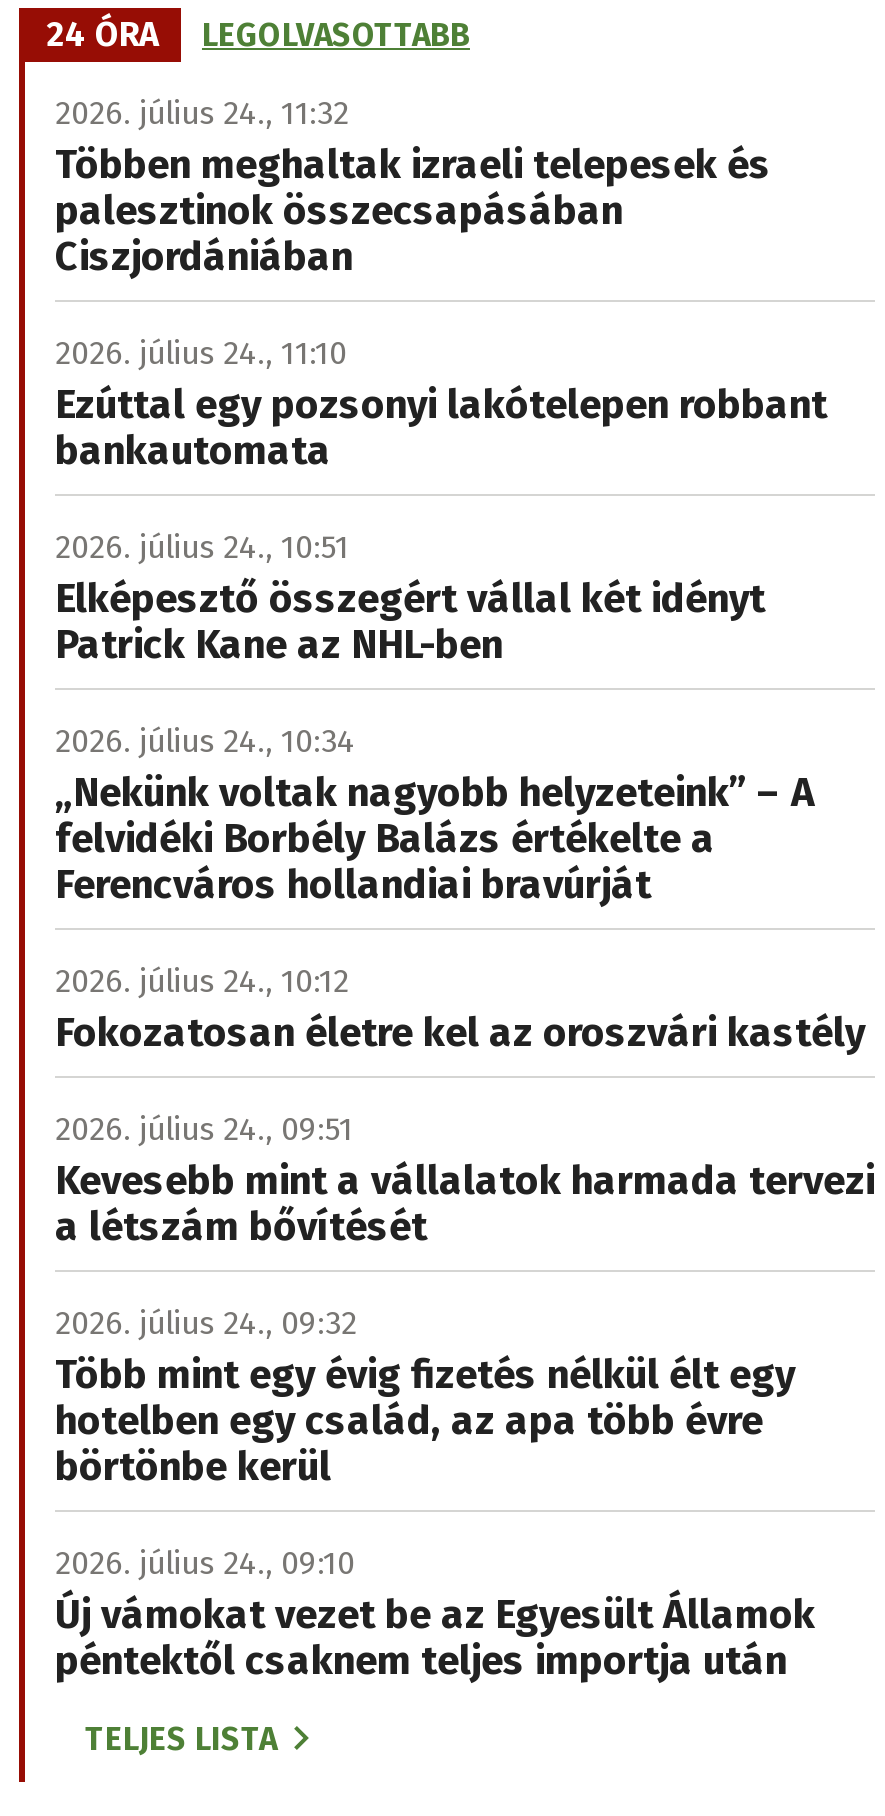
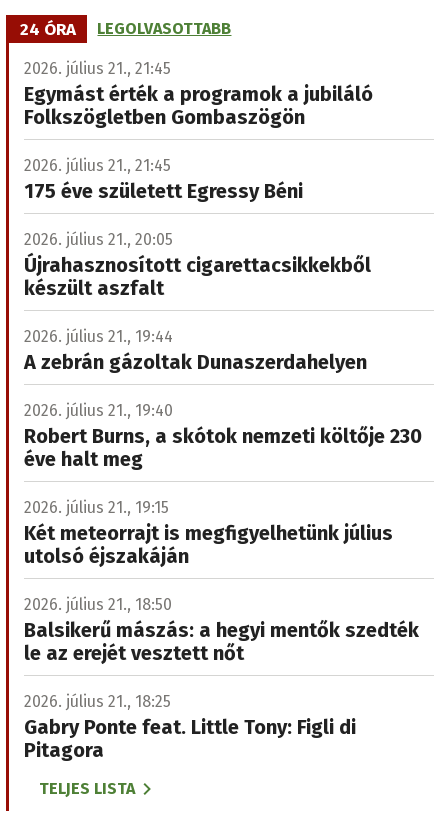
- 2026. július 24., 11:32
- Többen meghaltak izraeli telepesek és
- palesztinok összecsapásában
- Ciszjordániában
+ 2026. július 21., 21:45
+ Egymást érték a programok a jubiláló
+ Folkszögletben Gombaszögön

- 2026. július 24., 11:10
- Ezúttal egy pozsonyi lakótelepen robbant
- bankautomata
+ 2026. július 21., 21:45
+ 175 éve született Egressy Béni

- 2026. július 24., 10:51
- Elképesztő összegért vállal két idényt
- Patrick Kane az NHL-ben
+ 2026. július 21., 20:05
+ Újrahasznosított cigarettacsikkekből
+ készült aszfalt

- 2026. július 24., 10:34
- „Nekünk voltak nagyobb helyzeteink” – A
- felvidéki Borbély Balázs értékelte a
- Ferencváros hollandiai bravúrját
+ 2026. július 21., 19:44
+ A zebrán gázoltak Dunaszerdahelyen

- 2026. július 24., 10:12
- Fokozatosan életre kel az oroszvári kastély
+ 2026. július 21., 19:40
+ Robert Burns, a skótok nemzeti költője 230
+ éve halt meg

- 2026. július 24., 09:51
- Kevesebb mint a vállalatok harmada tervezi
- a létszám bővítését
+ 2026. július 21., 19:15
+ Két meteorrajt is megfigyelhetünk július
+ utolsó éjszakáján

- 2026. július 24., 09:32
- Több mint egy évig fizetés nélkül élt egy
- hotelben egy család, az apa több évre
- börtönbe kerül
+ 2026. július 21., 18:50
+ Balsikerű mászás: a hegyi mentők szedték
+ le az erejét vesztett nőt

- 2026. július 24., 09:10
- Új vámokat vezet be az Egyesült Államok
- péntektől csaknem teljes importja után
+ 2026. július 21., 18:25
+ Gabry Ponte feat. Little Tony: Figli di
+ Pitagora
